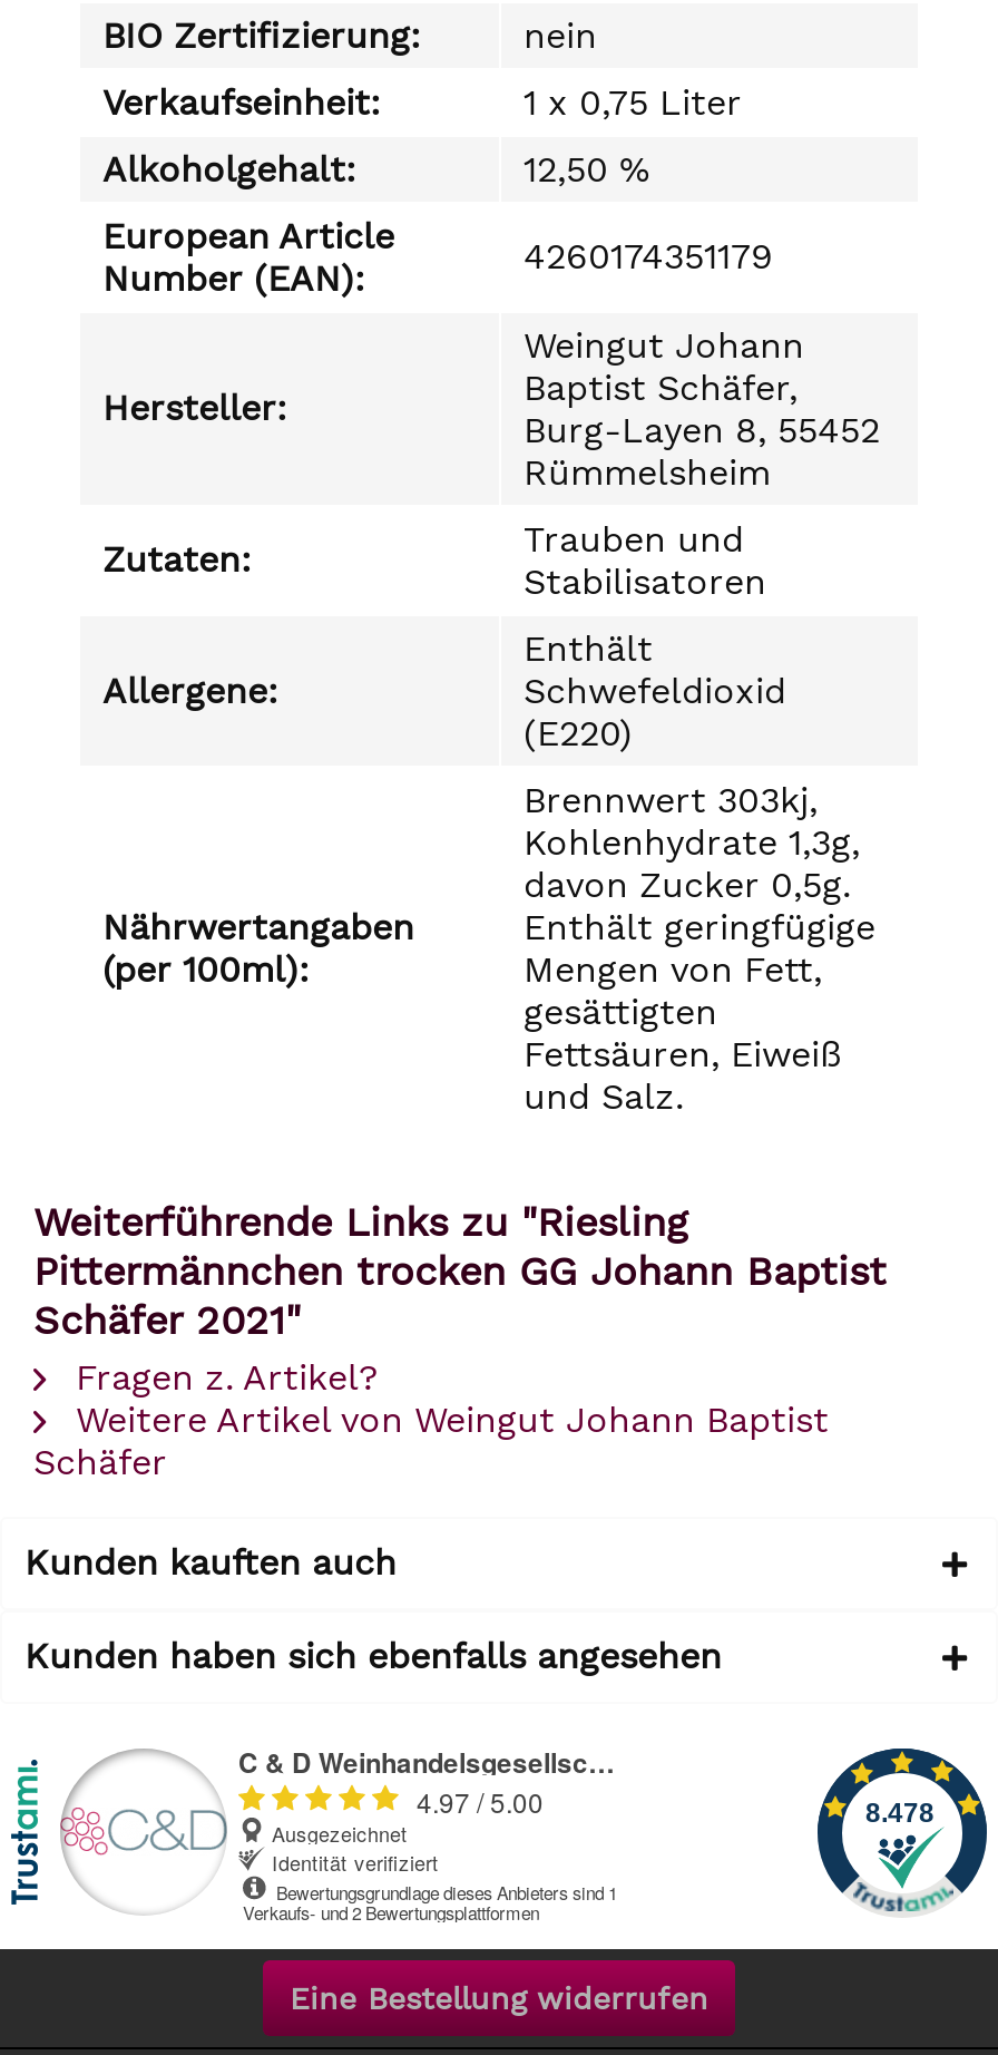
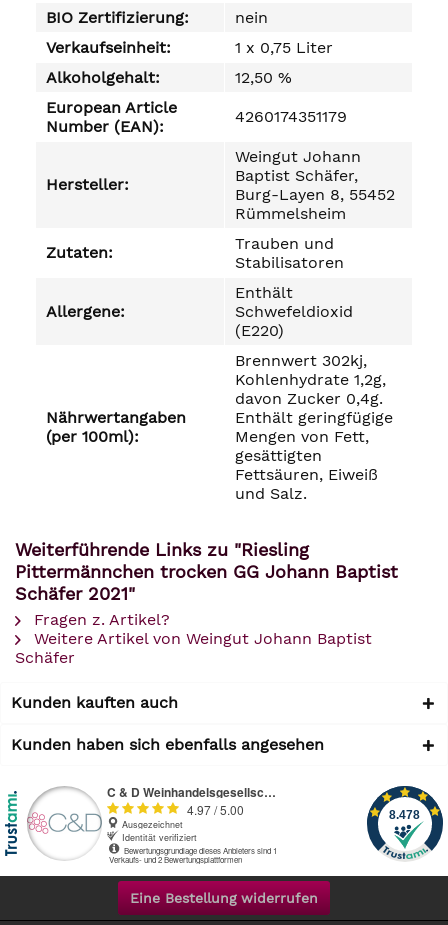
- Brennwert 303kj,
+ Brennwert 302kj,

- Kohlenhydrate 1,3g,
+ Kohlenhydrate 1,2g,

- davon Zucker 0,5g.
+ davon Zucker 0,4g.
